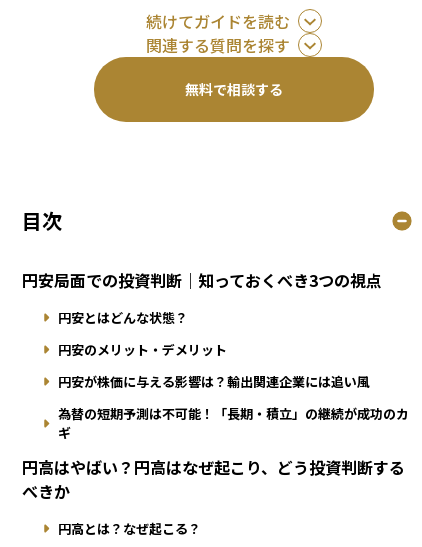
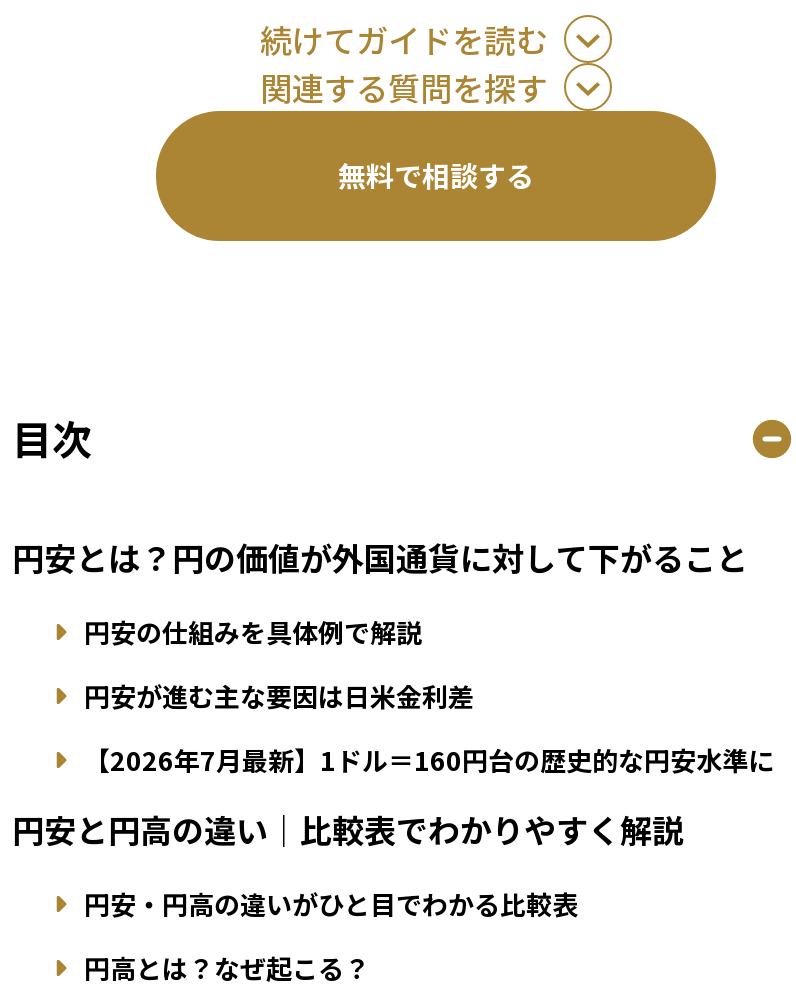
- 円安局面での投資判断｜知っておくべき3つの視点
+ 円安とは？円の価値が外国通貨に対して下がること

- 円安とはどんな状態？
+ 円安の仕組みを具体例で解説

- 円安のメリット・デメリット
+ 円安が進む主な要因は日米金利差

- 円安が株価に与える影響は？輸出関連企業には追い風
+ 【2026年7月最新】1ドル＝160円台の歴史的な円安水準に

- 為替の短期予測は不可能！「長期・積立」の継続が成功のカ
- ギ
+ 円安と円高の違い｜比較表でわかりやすく解説

- 円高はやばい？円高はなぜ起こり、どう投資判断する
- べきか
+ 円安・円高の違いがひと目でわかる比較表
